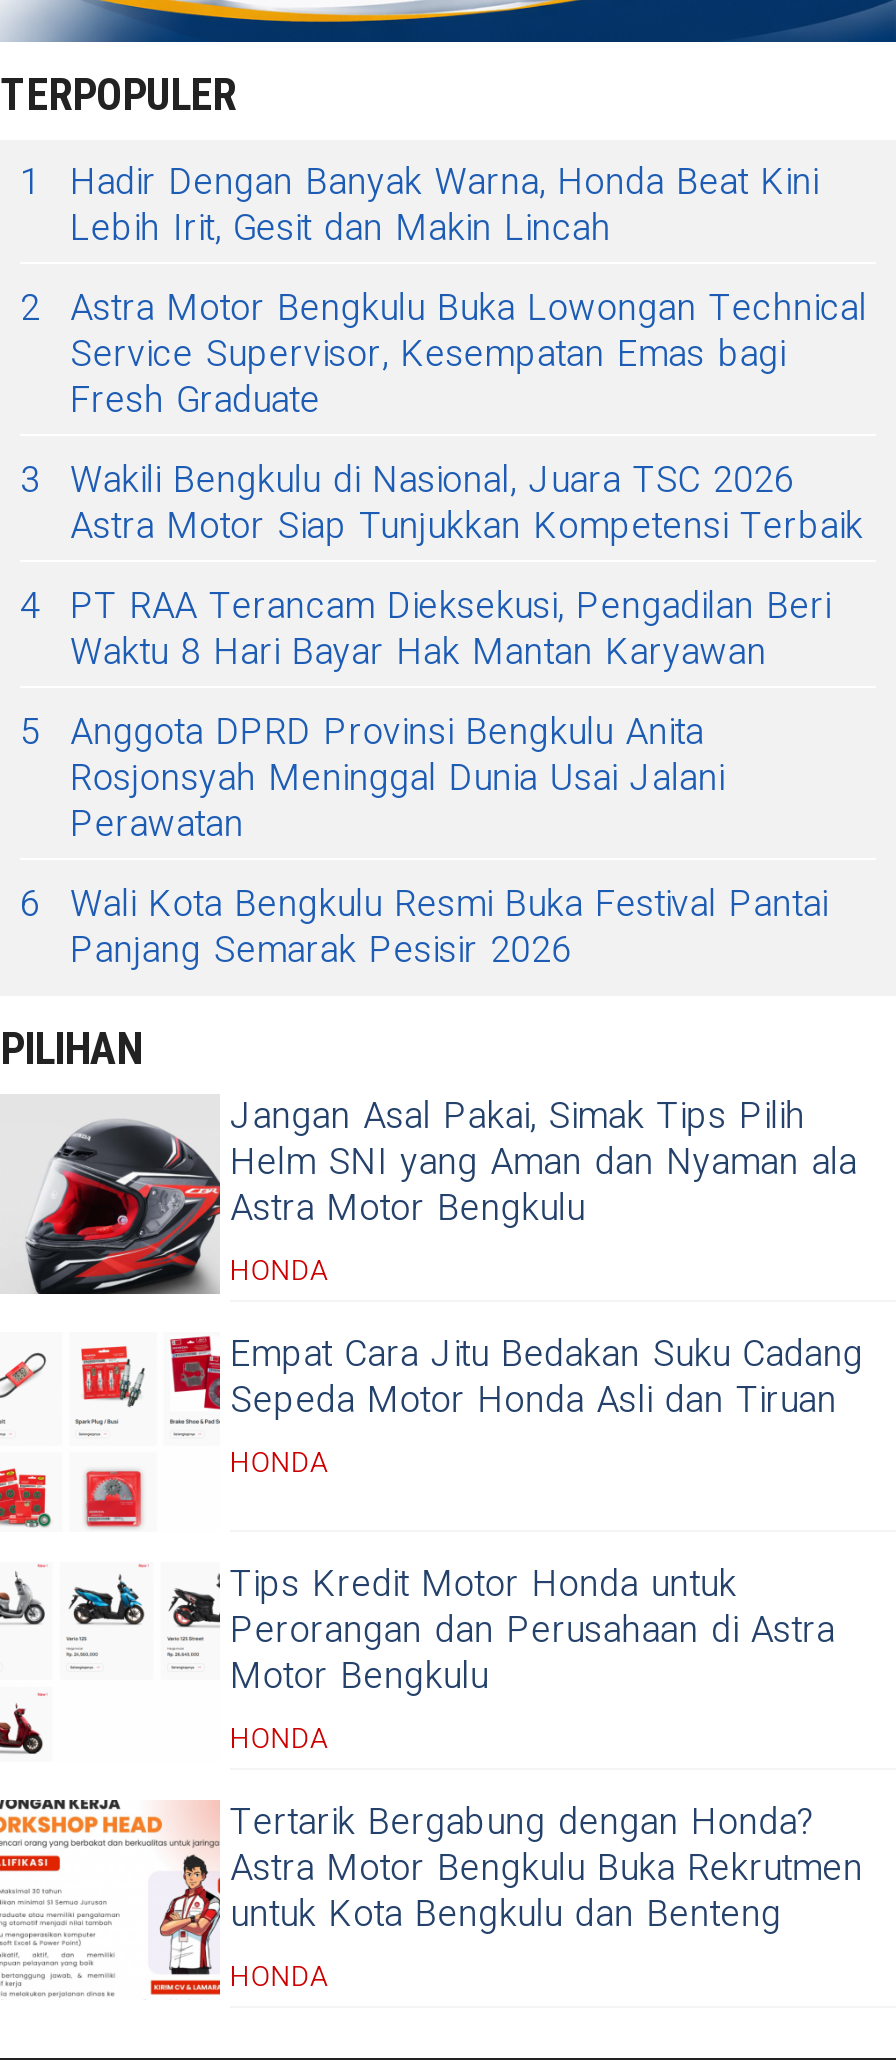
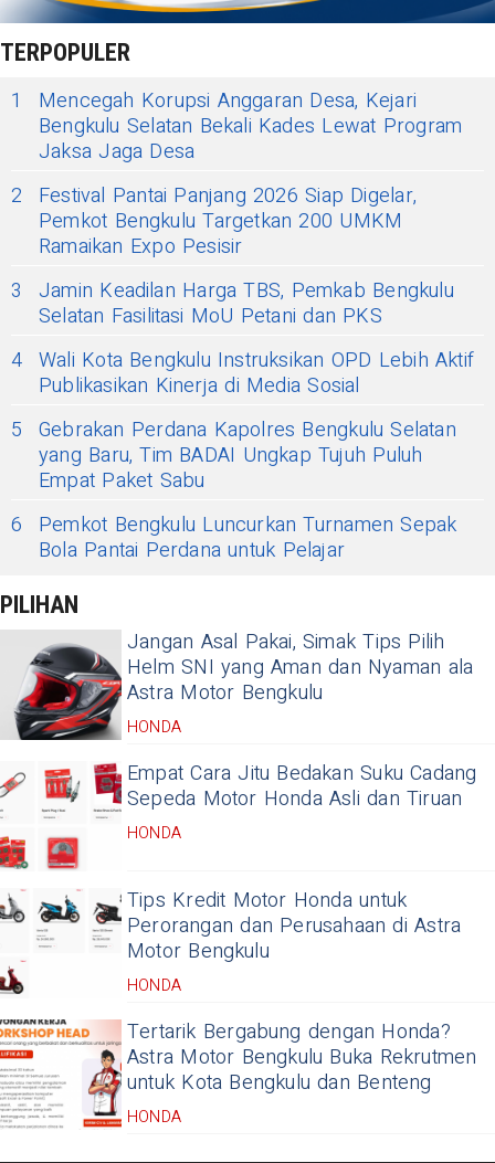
- 1 Hadir Dengan Banyak Warna, Honda Beat Kini
- Lebih Irit, Gesit dan Makin Lincah
+ 1 Mencegah Korupsi Anggaran Desa, Kejari
+ Bengkulu Selatan Bekali Kades Lewat Program
+ Jaksa Jaga Desa

- 2 Astra Motor Bengkulu Buka Lowongan Technical
- Service Supervisor, Kesempatan Emas bagi
- Fresh Graduate
+ 2 Festival Pantai Panjang 2026 Siap Digelar,
+ Pemkot Bengkulu Targetkan 200 UMKM
+ Ramaikan Expo Pesisir

- 3 Wakili Bengkulu di Nasional, Juara TSC 2026
- Astra Motor Siap Tunjukkan Kompetensi Terbaik
+ 3 Jamin Keadilan Harga TBS, Pemkab Bengkulu
+ Selatan Fasilitasi MoU Petani dan PKS

- 4 PT RAA Terancam Dieksekusi, Pengadilan Beri
- Waktu 8 Hari Bayar Hak Mantan Karyawan
+ 4 Wali Kota Bengkulu Instruksikan OPD Lebih Aktif
+ Publikasikan Kinerja di Media Sosial

- 5 Anggota DPRD Provinsi Bengkulu Anita
- Rosjonsyah Meninggal Dunia Usai Jalani
- Perawatan
+ 5 Gebrakan Perdana Kapolres Bengkulu Selatan
+ yang Baru, Tim BADAI Ungkap Tujuh Puluh
+ Empat Paket Sabu

- 6 Wali Kota Bengkulu Resmi Buka Festival Pantai
- Panjang Semarak Pesisir 2026
+ 6 Pemkot Bengkulu Luncurkan Turnamen Sepak
+ Bola Pantai Perdana untuk Pelajar
